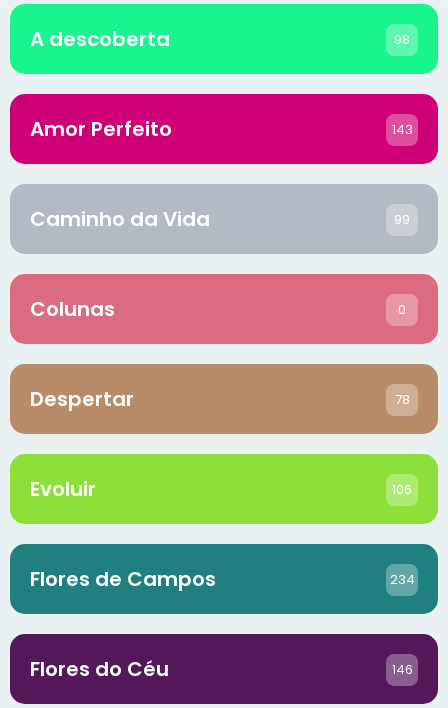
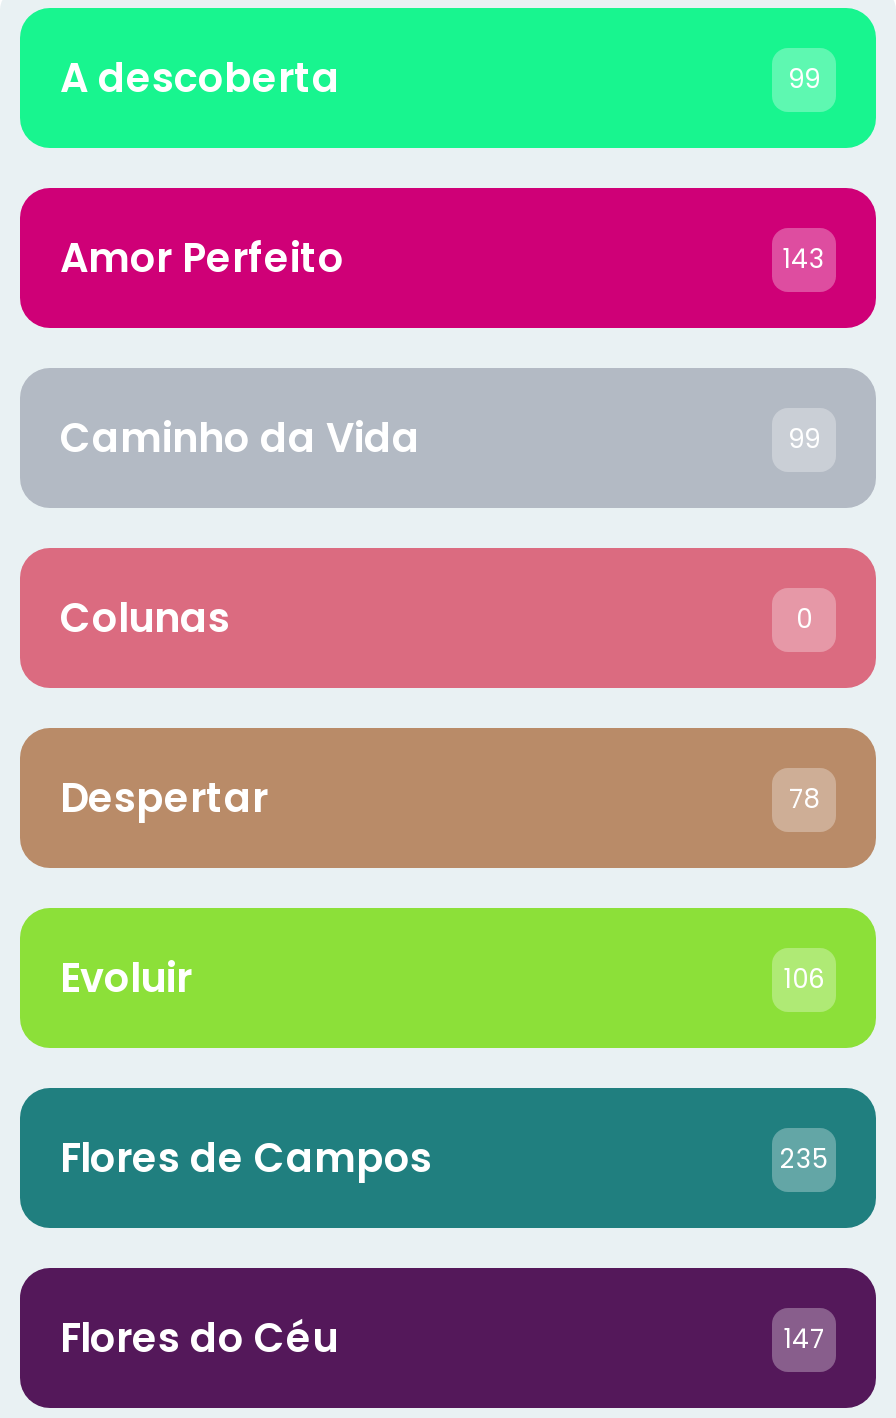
- 98
+ 99

- 234
+ 235

- 146
+ 147
